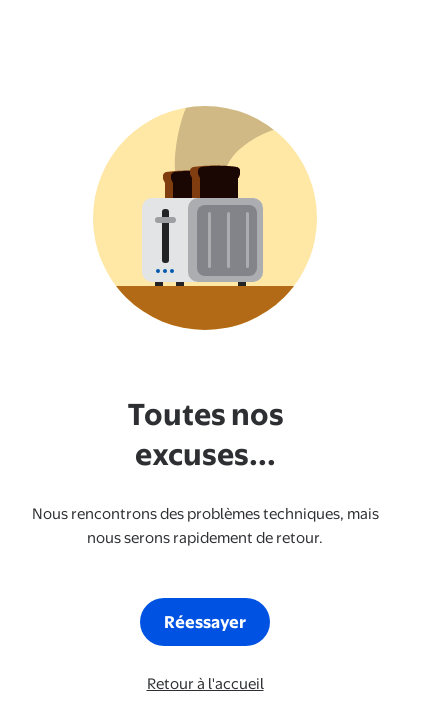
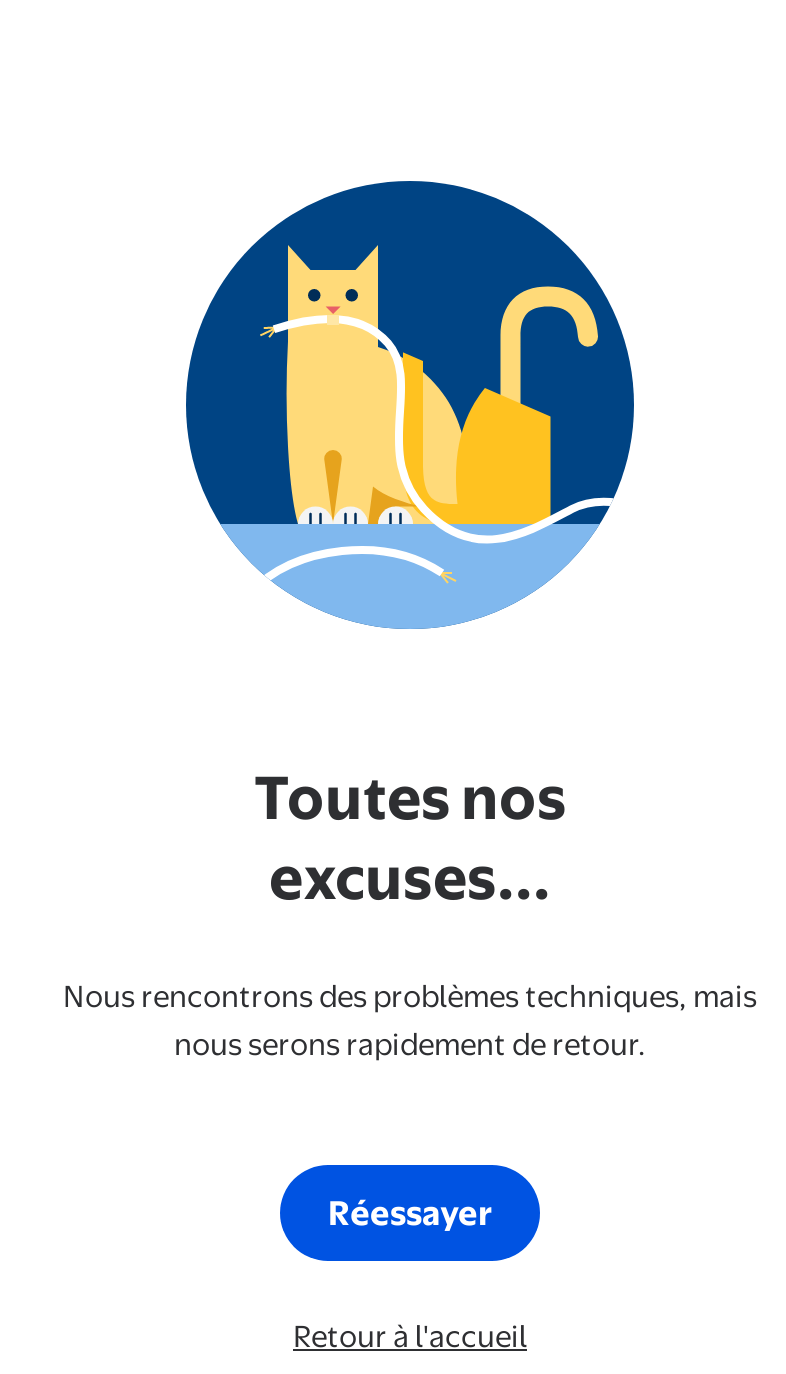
- [image]
+ [image]
